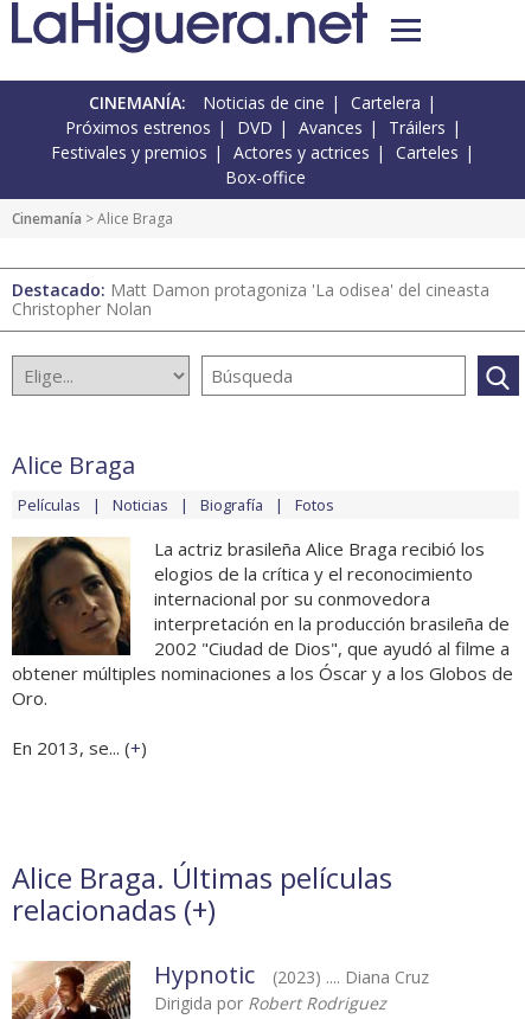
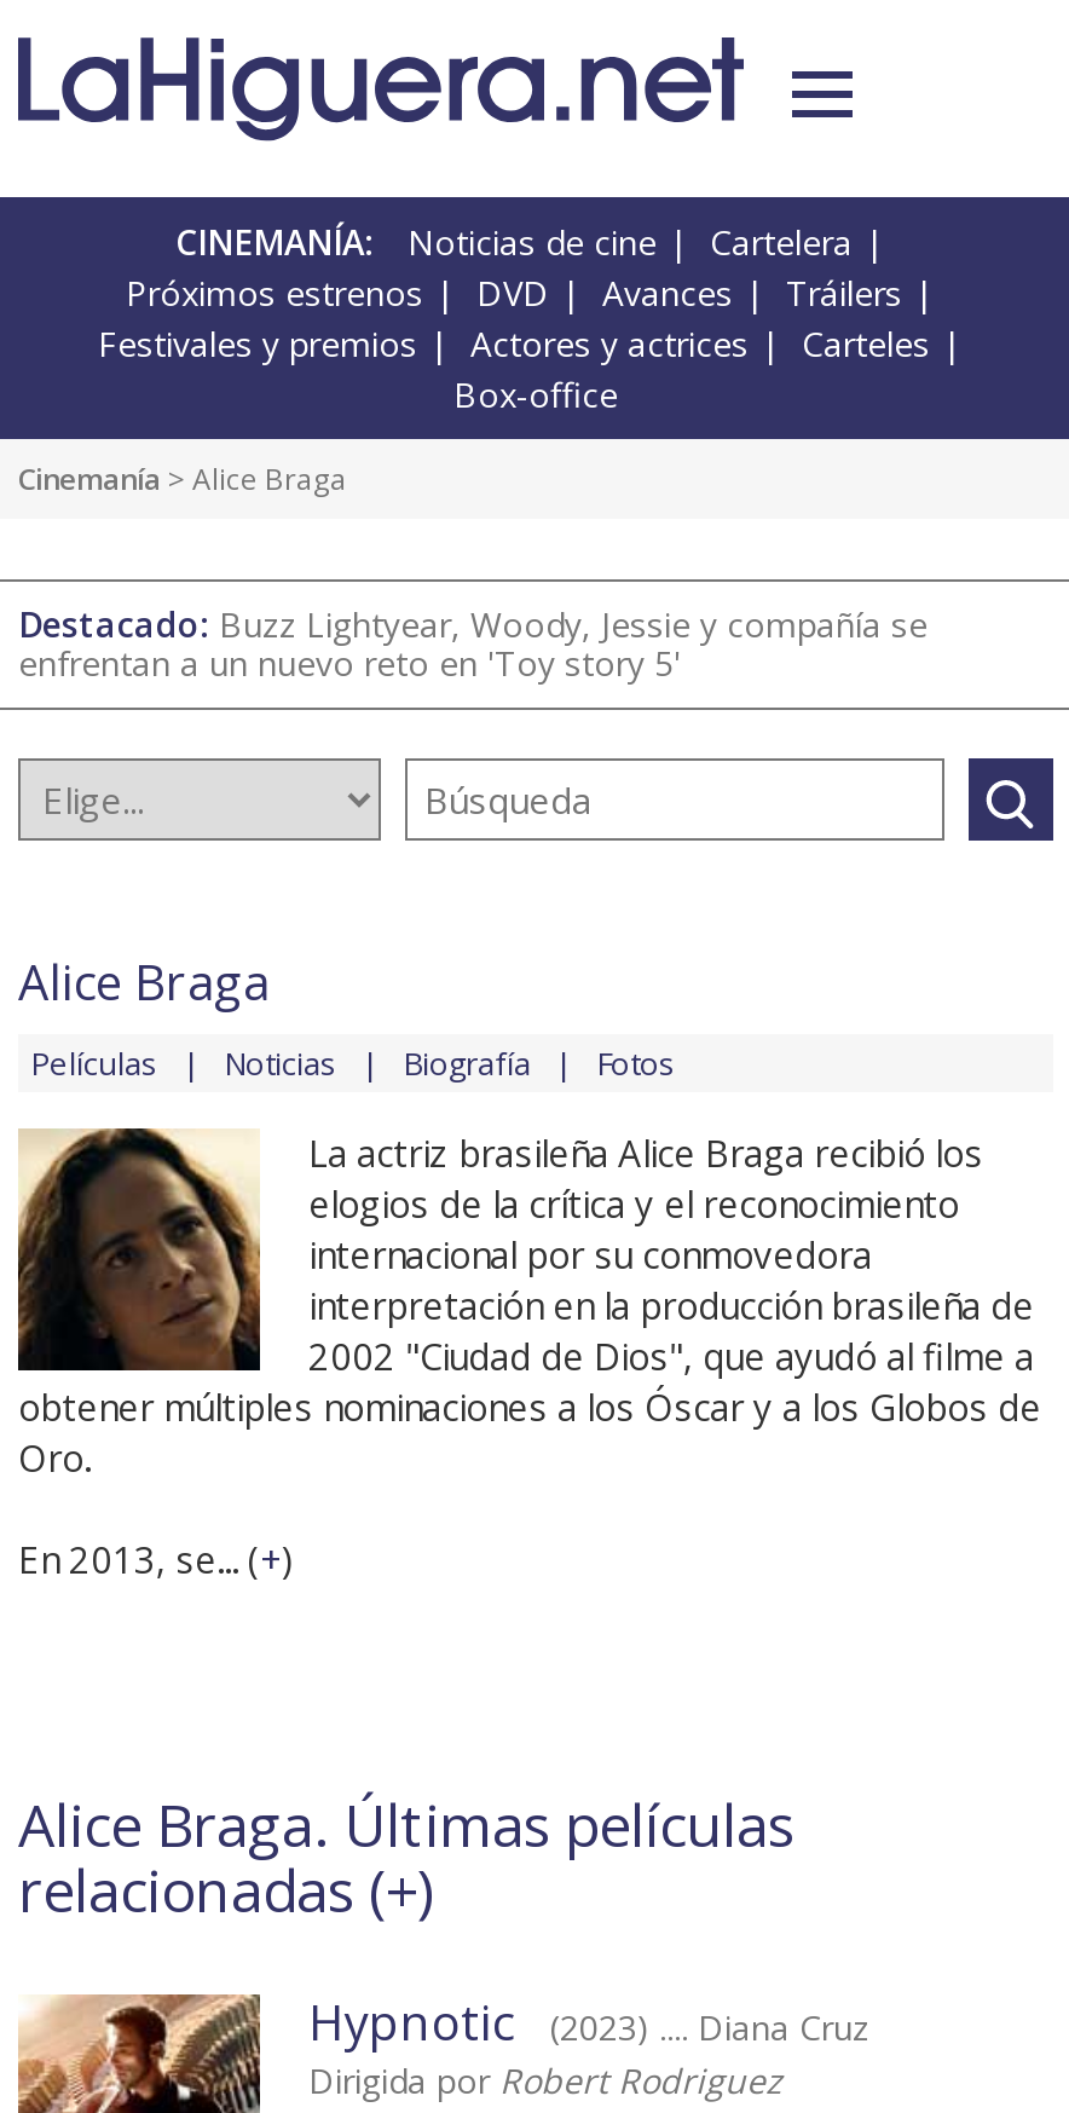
- Destacado: Matt Damon protagoniza 'La odisea' del cineasta
- Christopher Nolan
+ Destacado: Buzz Lightyear, Woody, Jessie y compañía se
+ enfrentan a un nuevo reto en 'Toy story 5'
